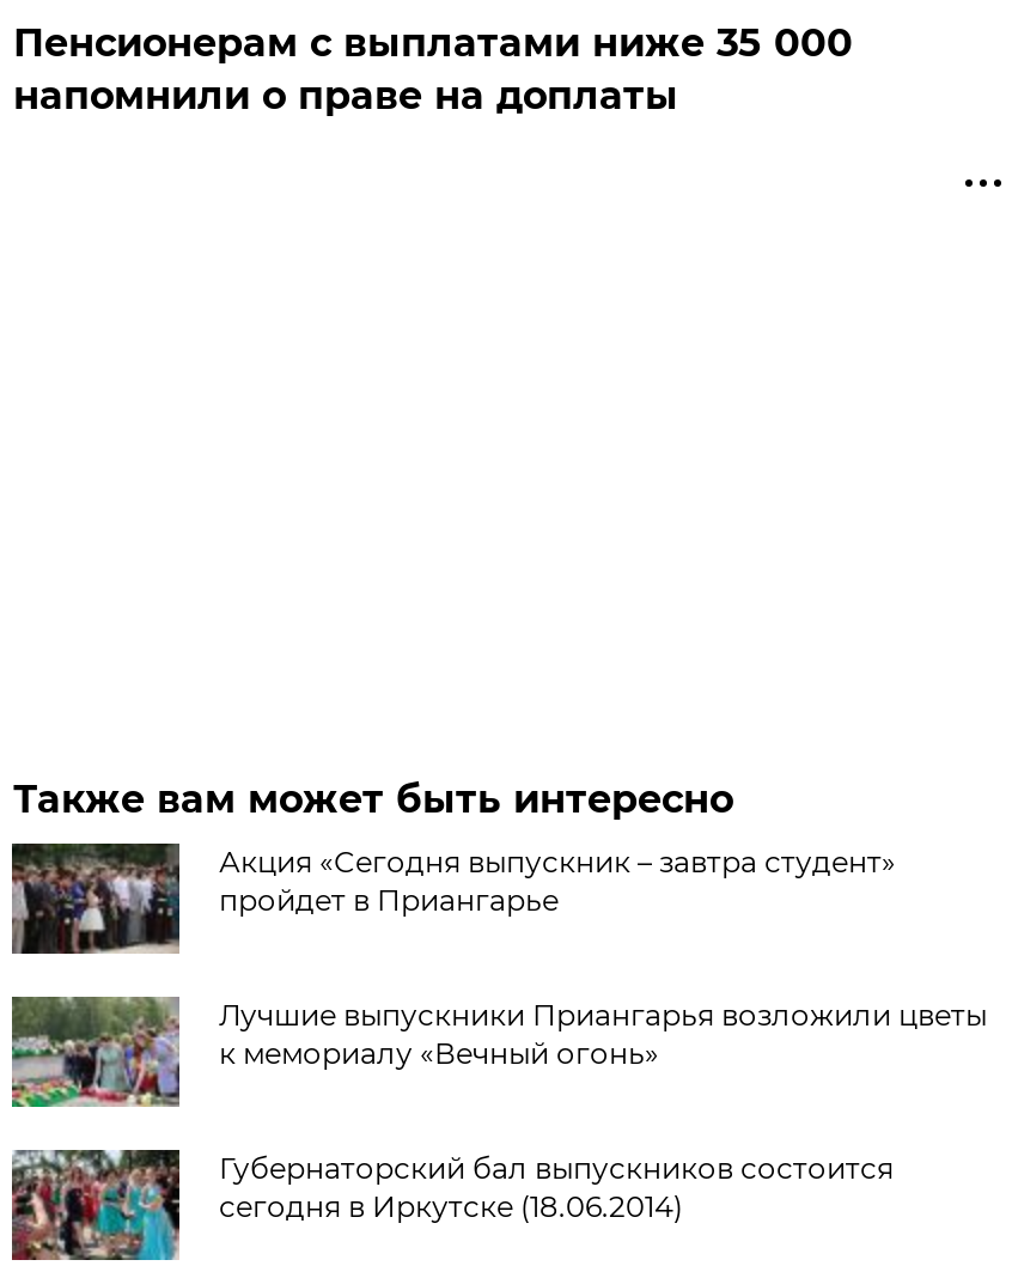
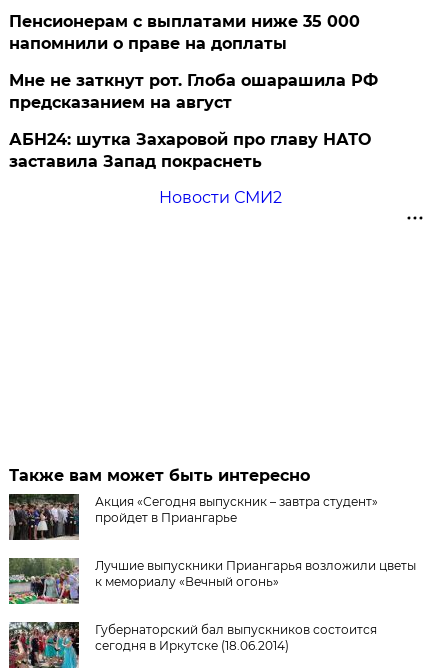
+ Мне не заткнут рот. Глоба ошарашила РФ
+ предсказанием на август
+ АБН24: шутка Захаровой про главу НАТО
+ заставила Запад покраснеть
+ Новости СМИ2
